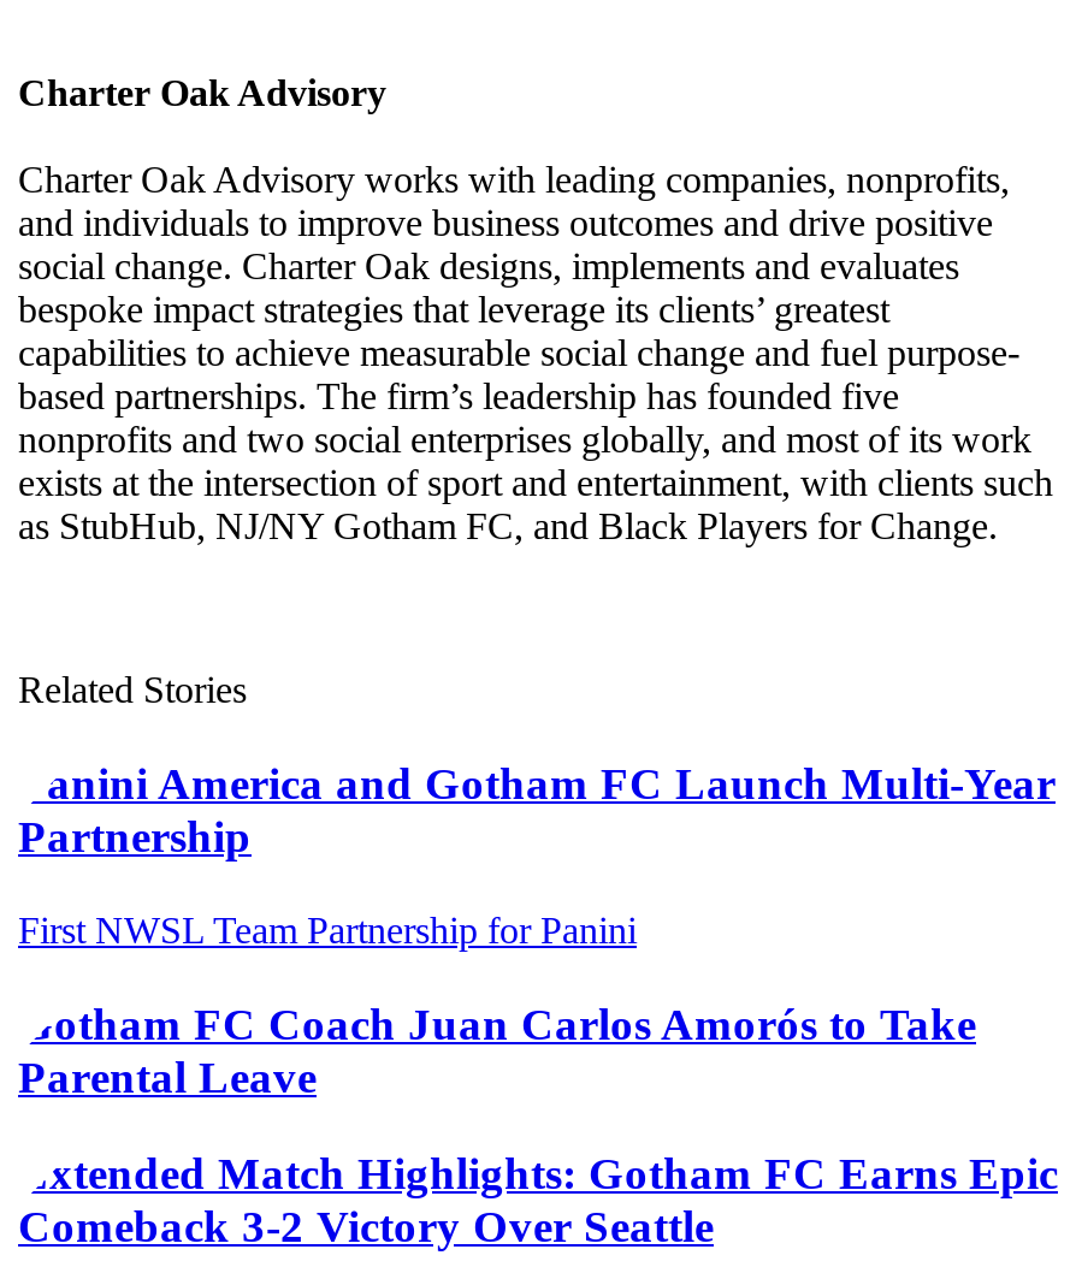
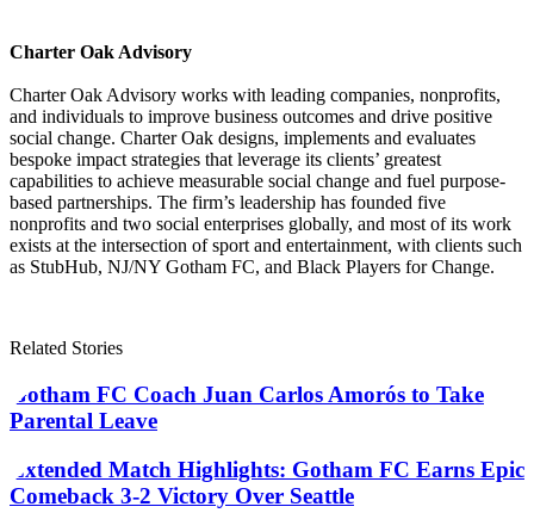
- Panini America and Gotham FC Launch Multi-Year
- Partnership
- First NWSL Team Partnership for Panini
